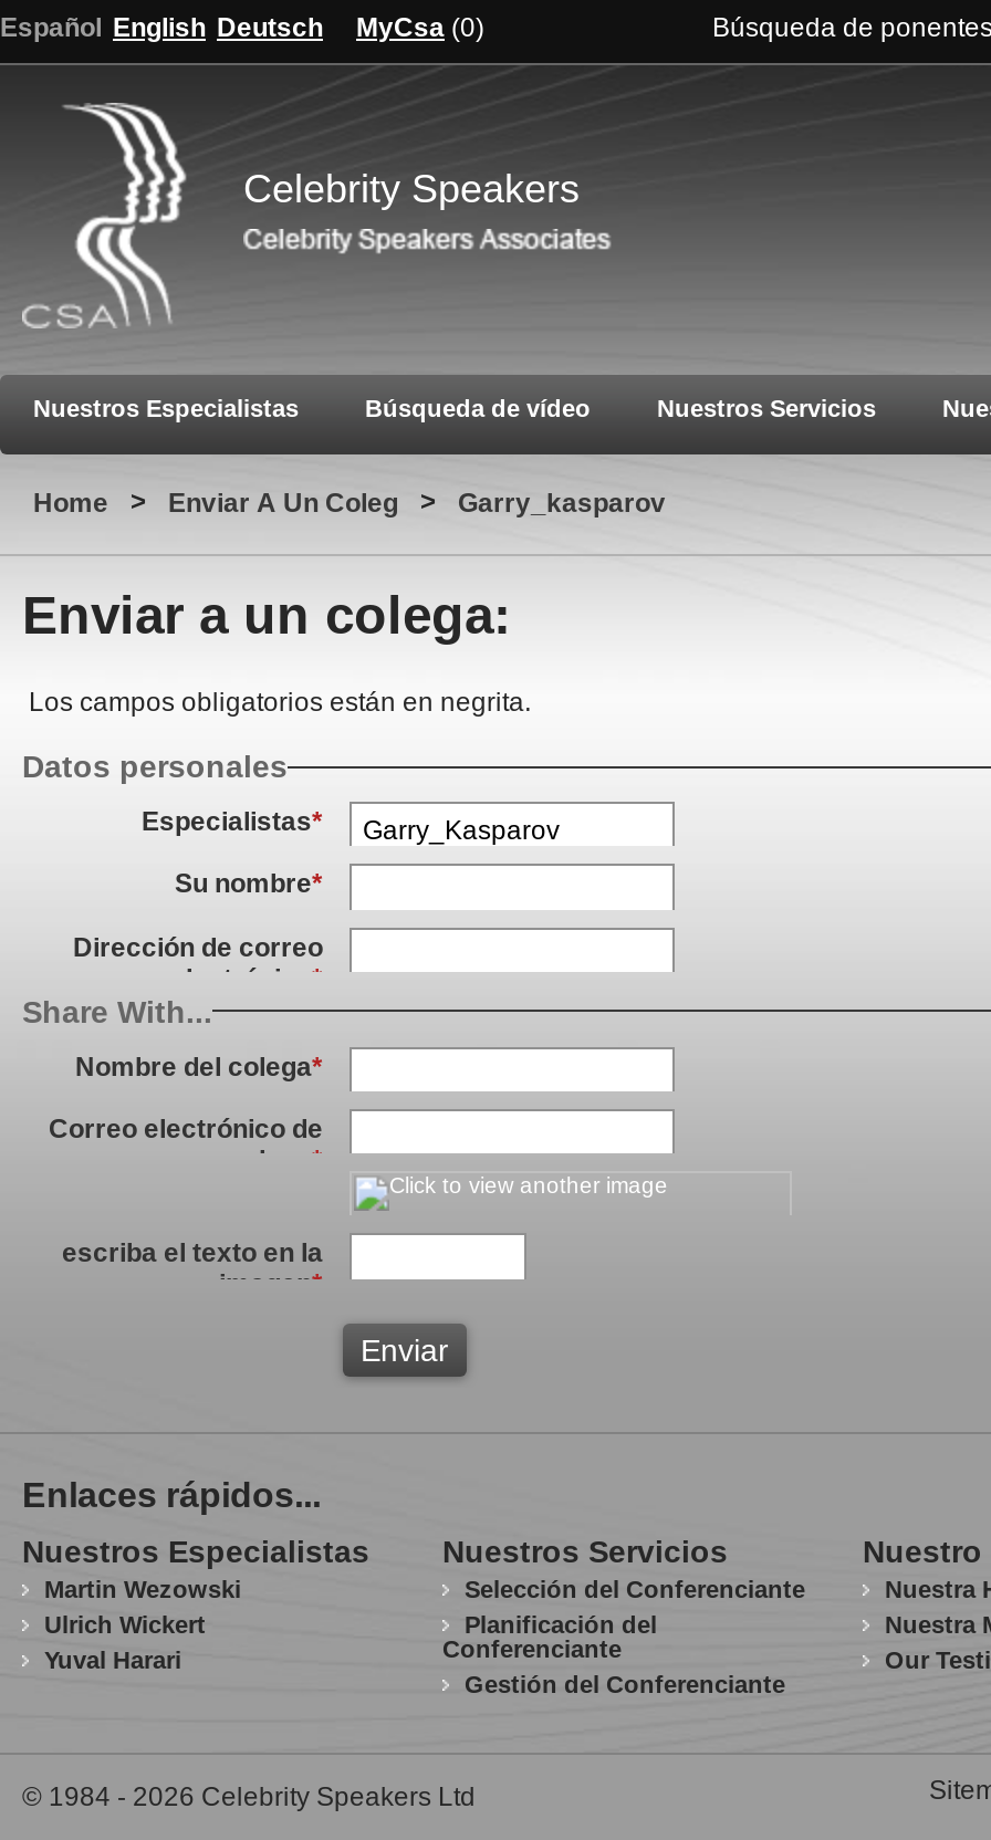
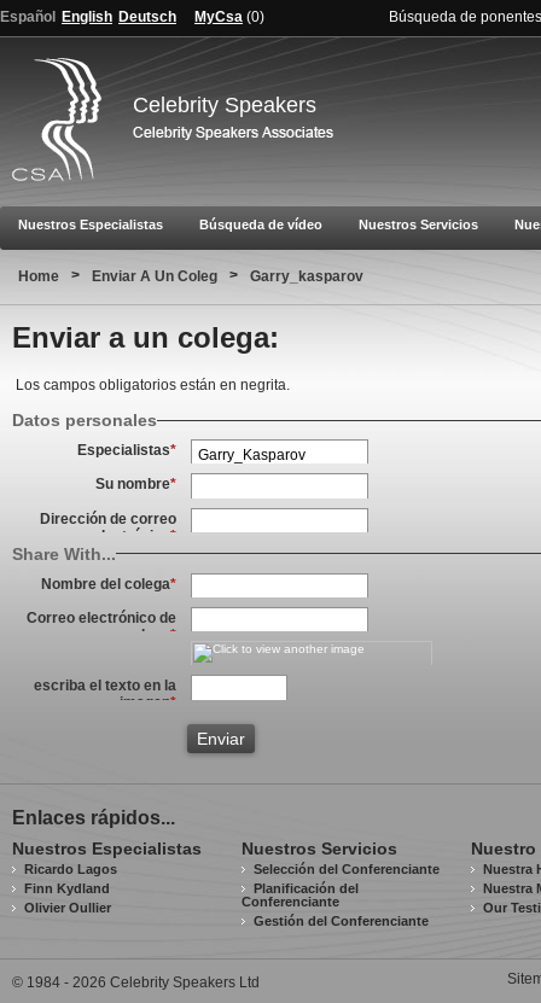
- Martin Wezowski
- Ulrich Wickert
- Yuval Harari
+ Ricardo Lagos
+ Finn Kydland
+ Olivier Oullier
